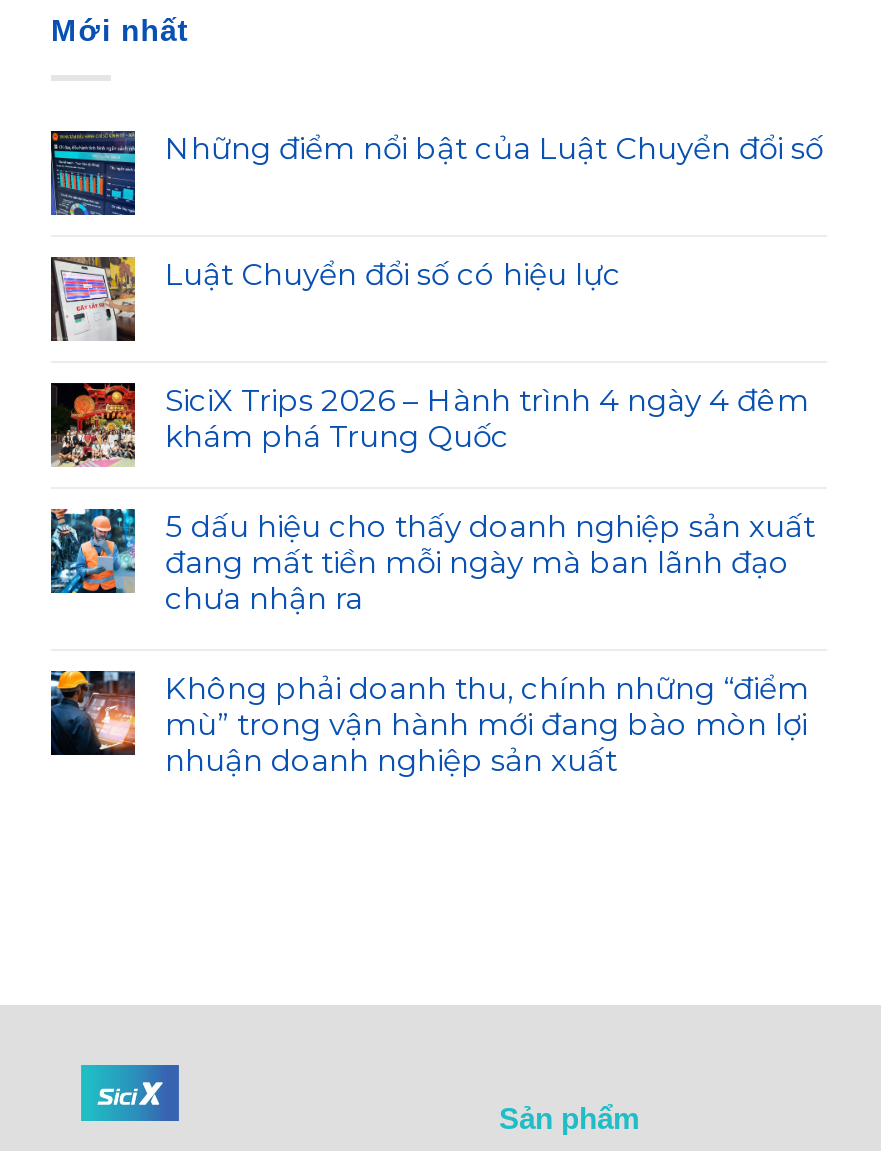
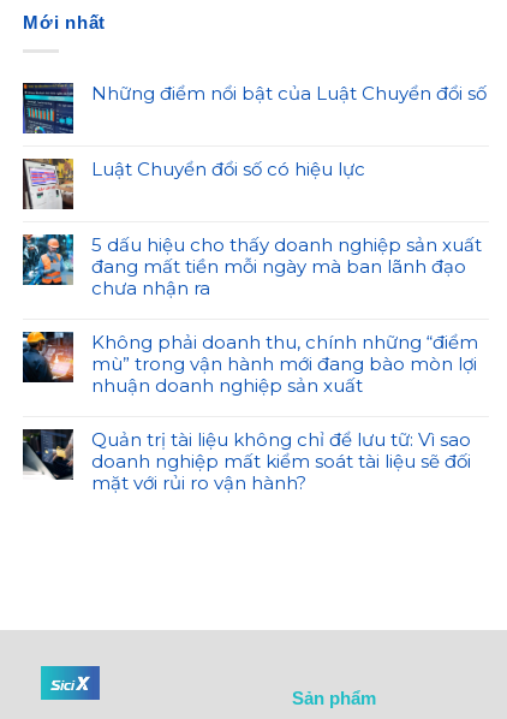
- [image]
- SiciX Trips 2026 – Hành trình 4 ngày 4 đêm
- khám phá Trung Quốc

moved up: [image] | 5 dấu hiệu cho thấy doanh nghiệp sản xuất | đang mất tiền mỗi ngày mà ban lãnh đạo | chưa nhận ra | Không phải doanh thu, chính những “điểm | mù” trong vận hành mới đang bào mòn lợi | nhuận doanh nghiệp sản xuất

+ [image]
+ Quản trị tài liệu không chỉ để lưu tữ: Vì sao
+ doanh nghiệp mất kiểm soát tài liệu sẽ đối
+ mặt với rủi ro vận hành?
